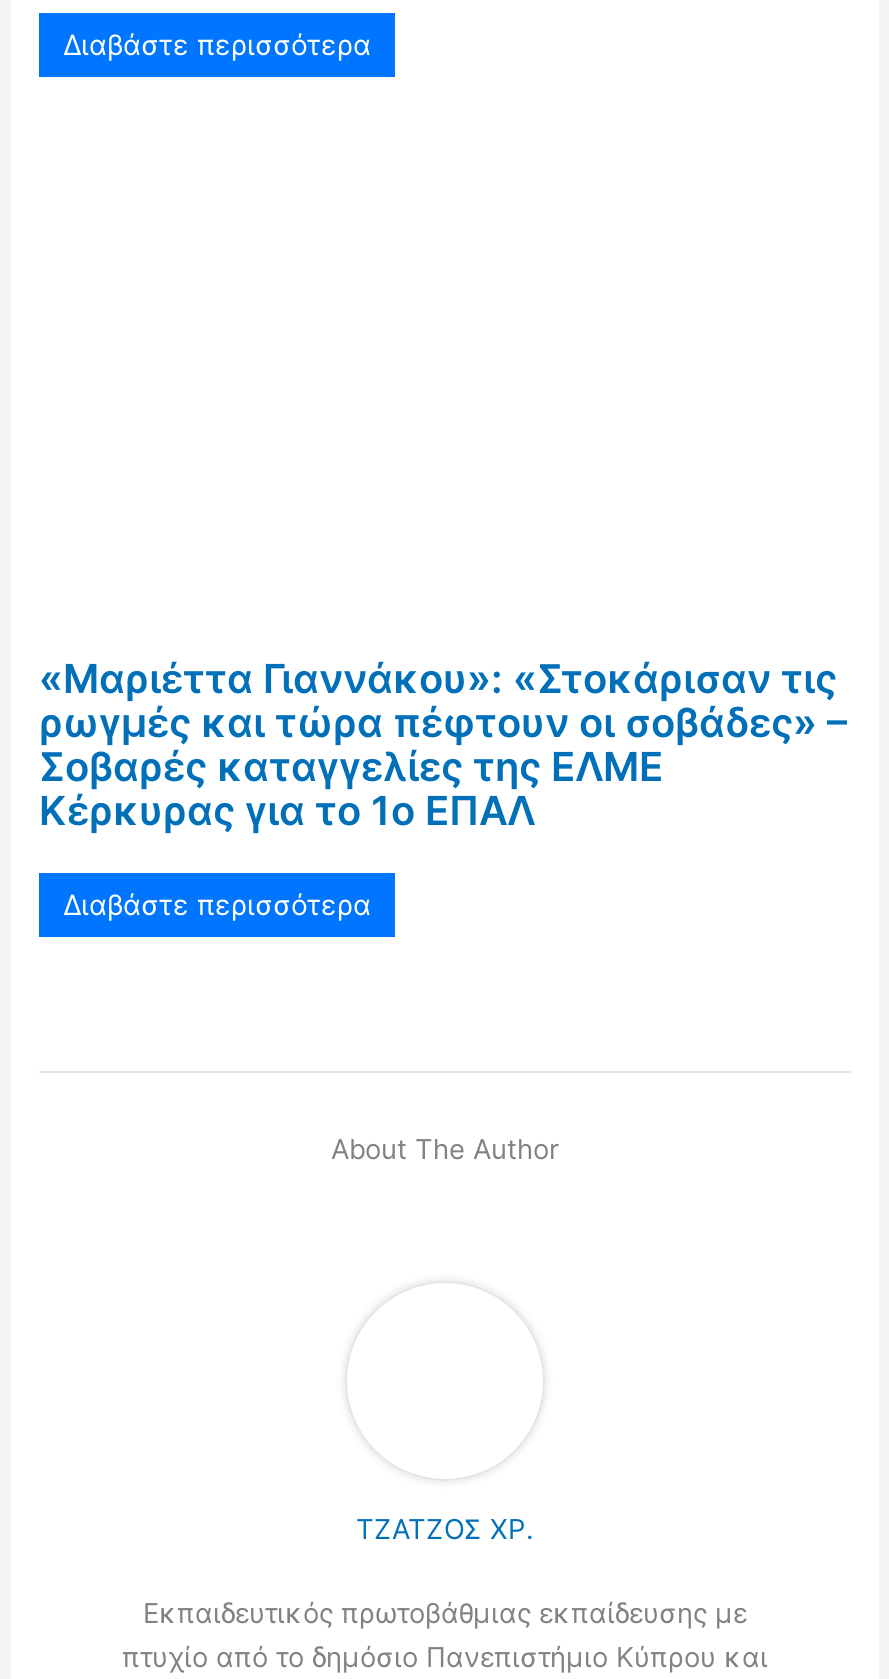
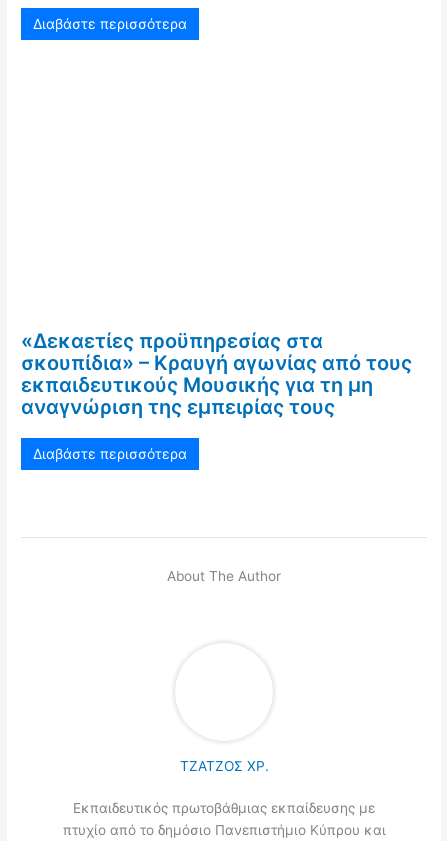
- «Μαριέττα Γιαννάκου»: «Στοκάρισαν τις
- ρωγμές και τώρα πέφτουν οι σοβάδες» –
- Σοβαρές καταγγελίες της ΕΛΜΕ
- Κέρκυρας για το 1ο ΕΠΑΛ
+ «Δεκαετίες προϋπηρεσίας στα
+ σκουπίδια» – Κραυγή αγωνίας από τους
+ εκπαιδευτικούς Μουσικής για τη μη
+ αναγνώριση της εμπειρίας τους
